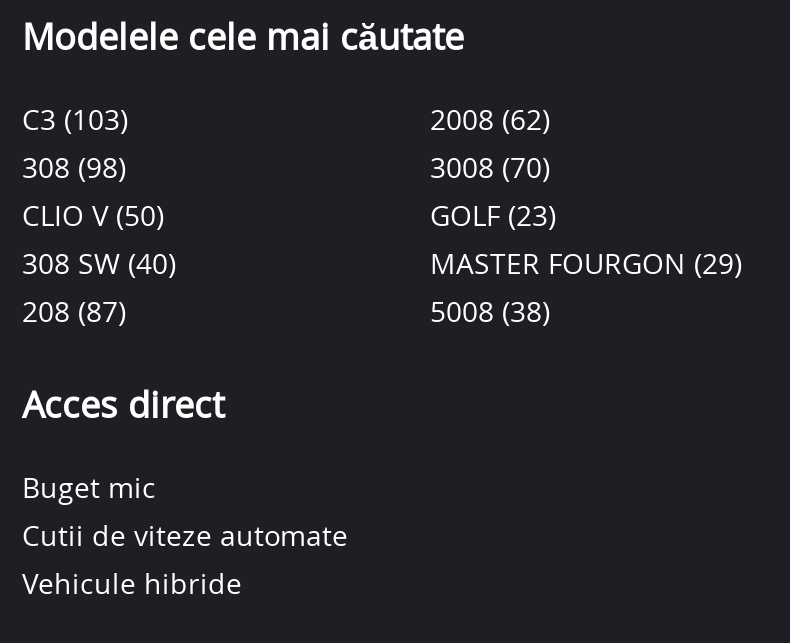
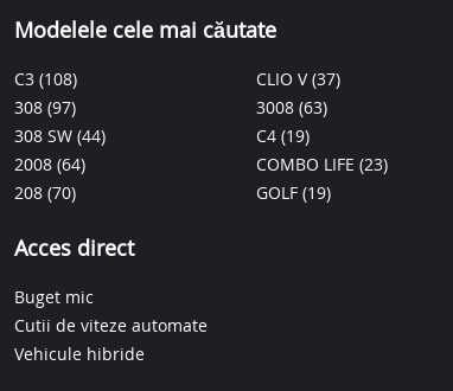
- C3 (103)
- 308 (98)
- CLIO V (50)
- 308 SW (40)
- 208 (87)
+ C3 (108)
+ 308 (97)
+ 308 SW (44)
+ 2008 (64)
+ 208 (70)

- 2008 (62)
- 3008 (70)
- GOLF (23)
- MASTER FOURGON (29)
- 5008 (38)
+ CLIO V (37)
+ 3008 (63)
+ C4 (19)
+ COMBO LIFE (23)
+ GOLF (19)
